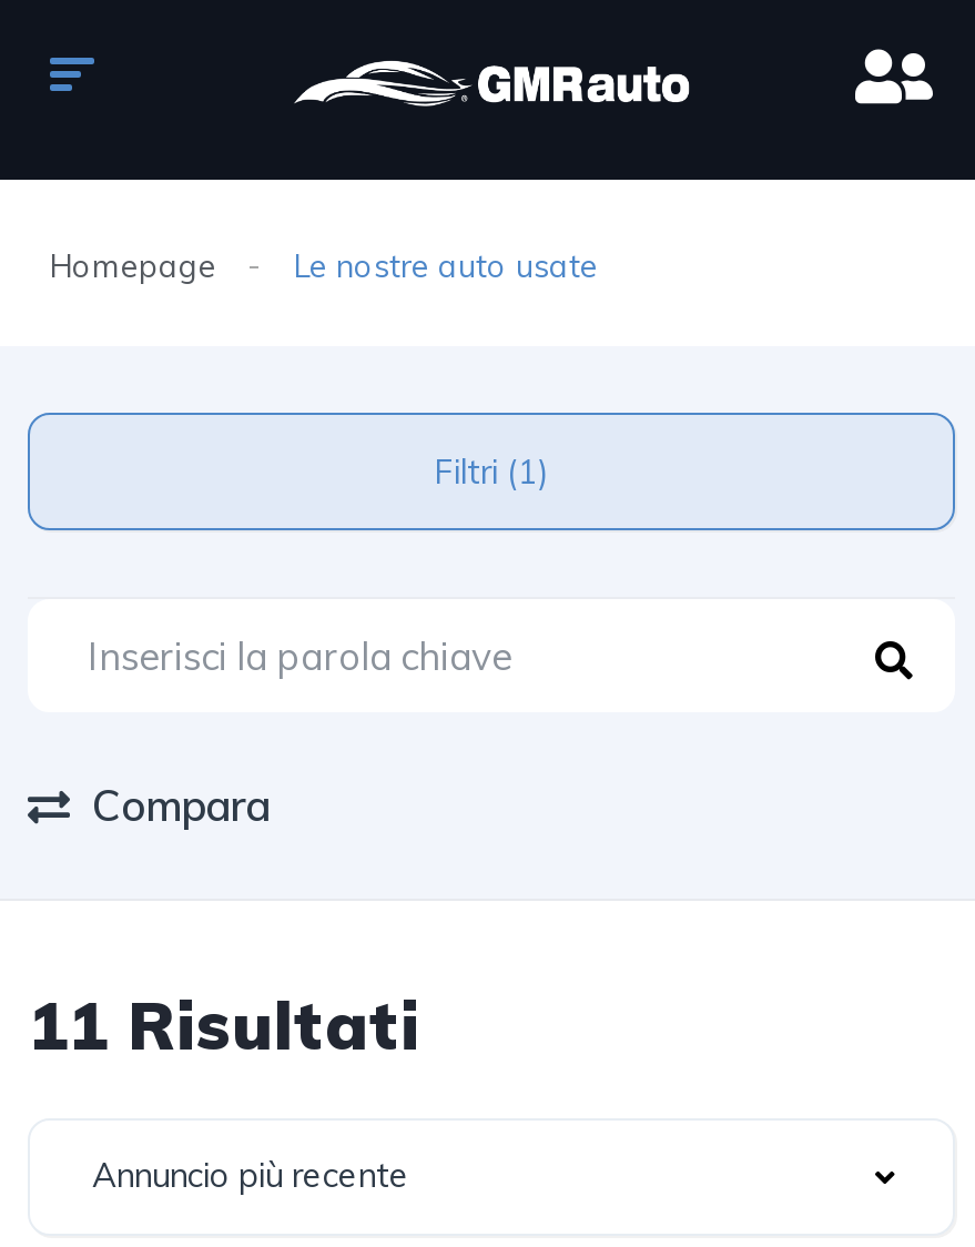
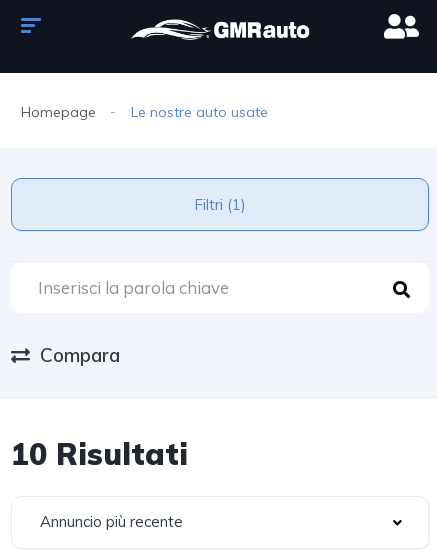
- 11 Risultati
+ 10 Risultati
